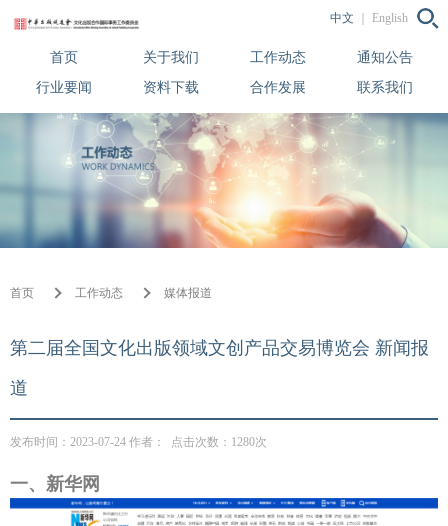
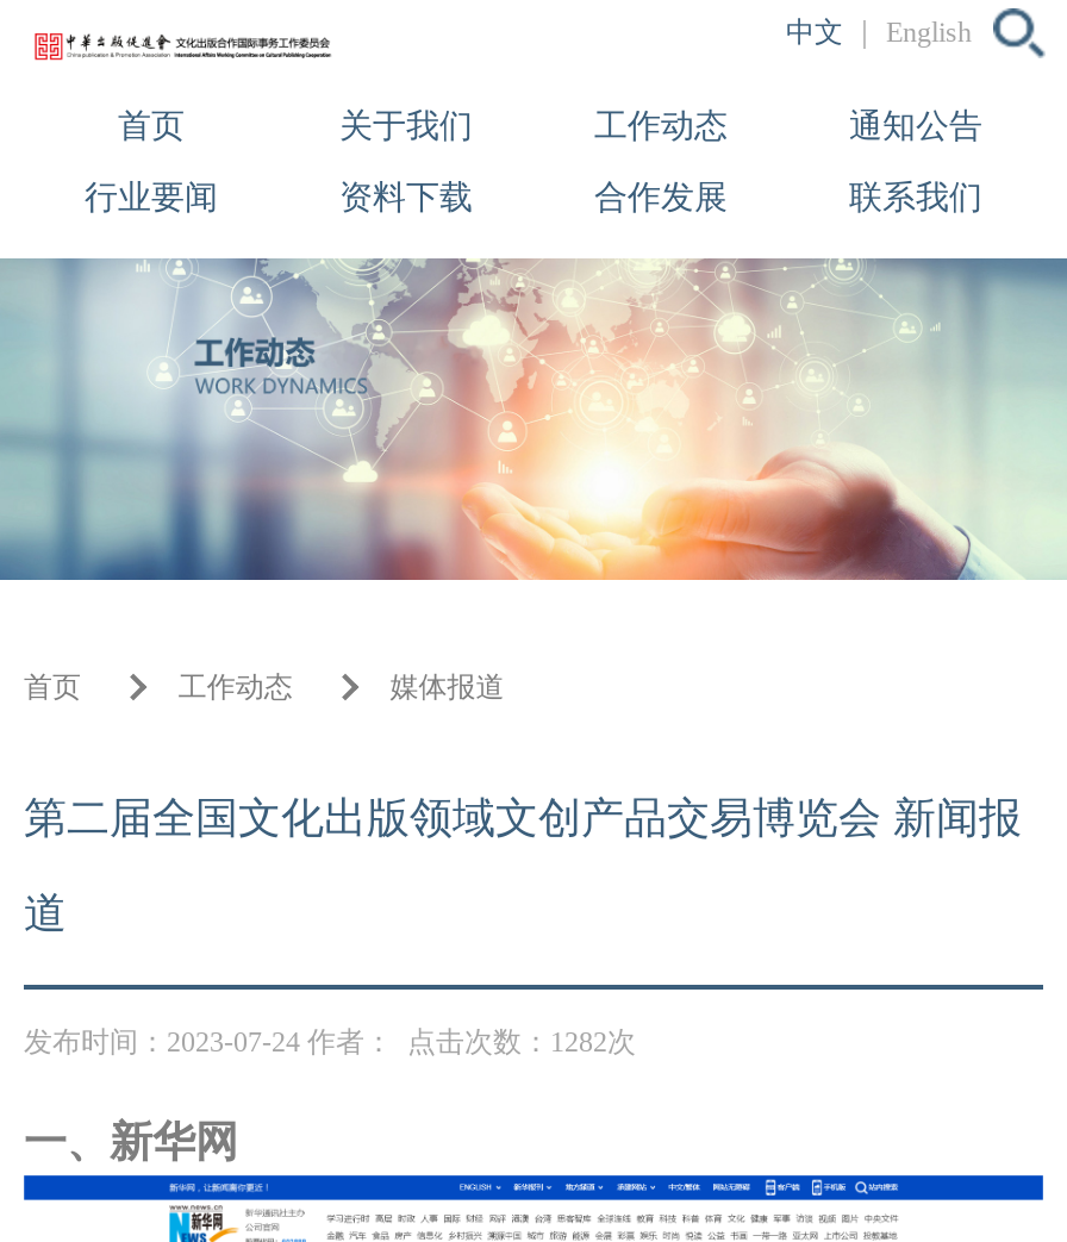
- 发布时间：2023-07-24 作者： 点击次数：1280次
+ 发布时间：2023-07-24 作者： 点击次数：1282次
